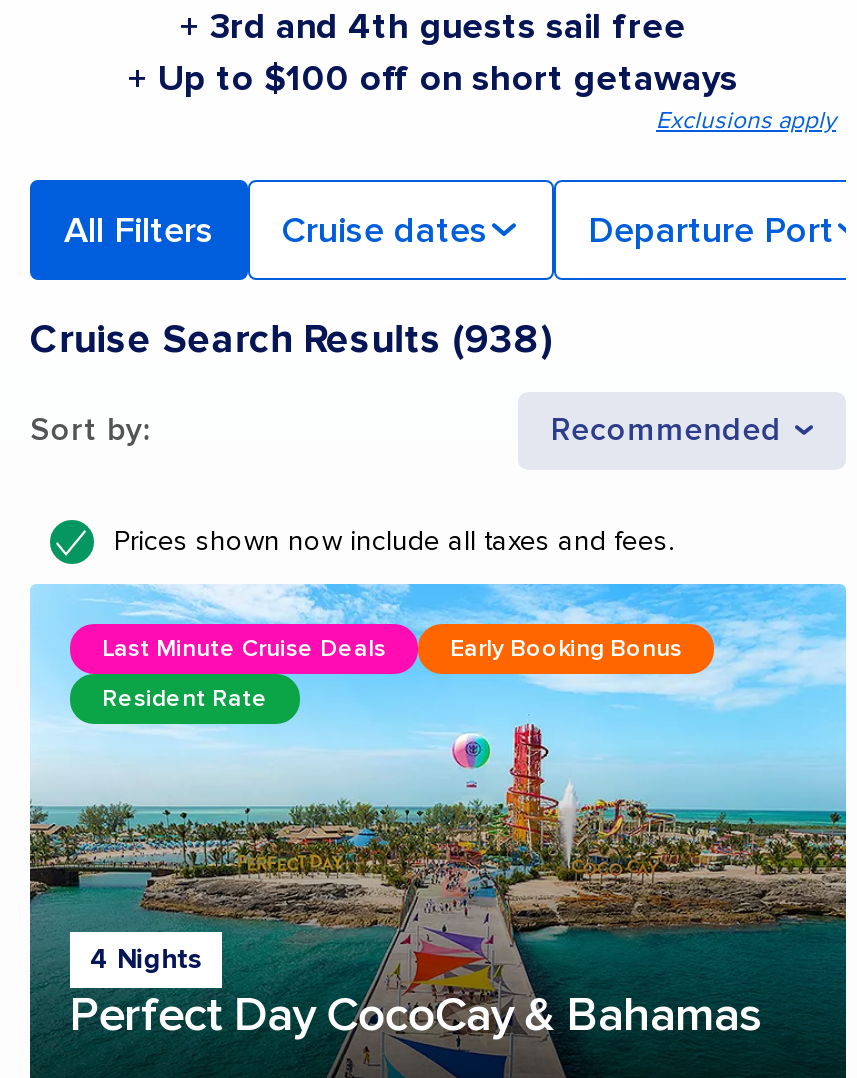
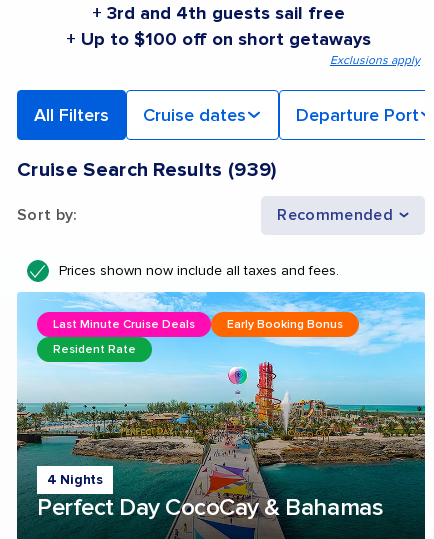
- Cruise Search Results (938)
+ Cruise Search Results (939)
